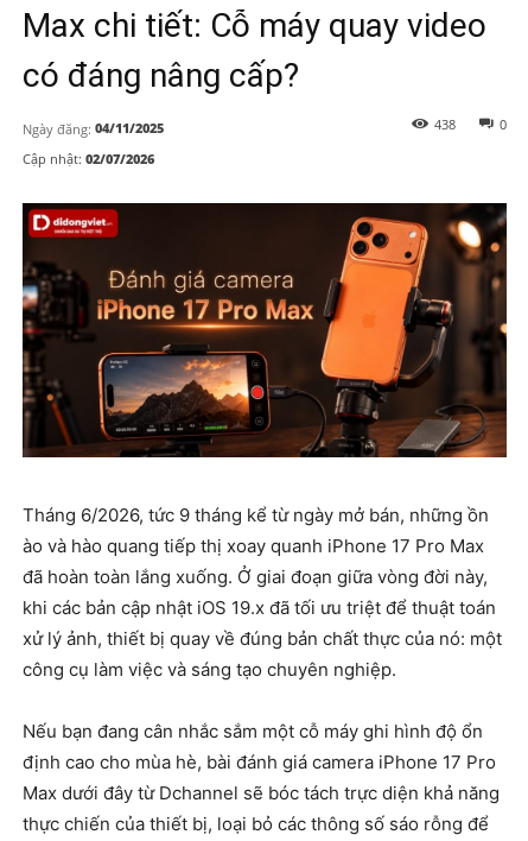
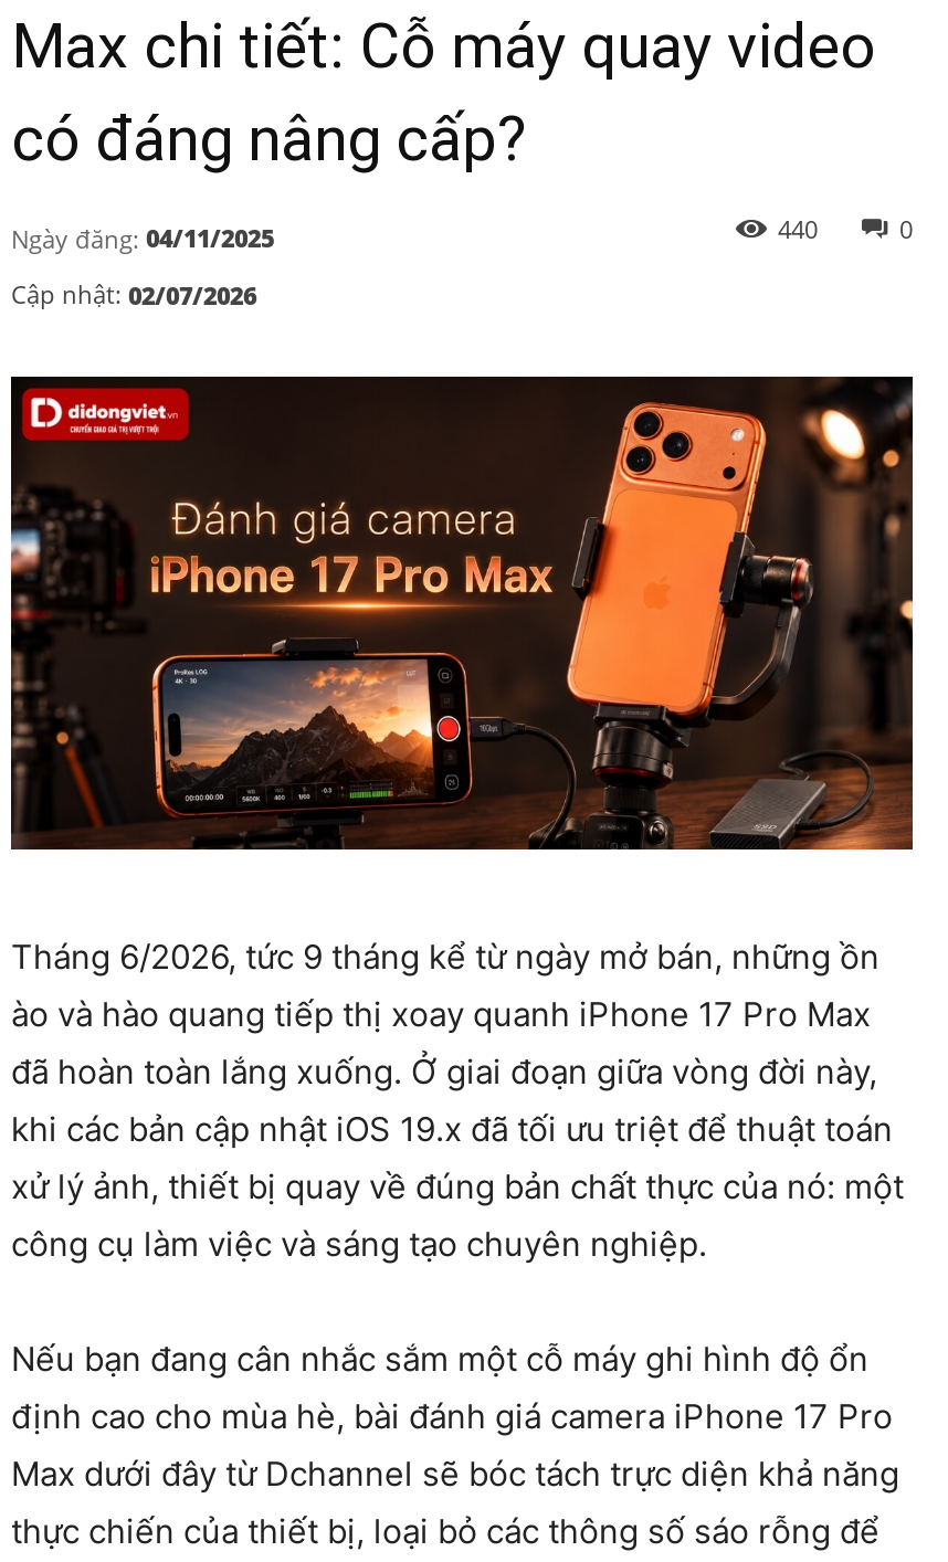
- 438
+ 440
